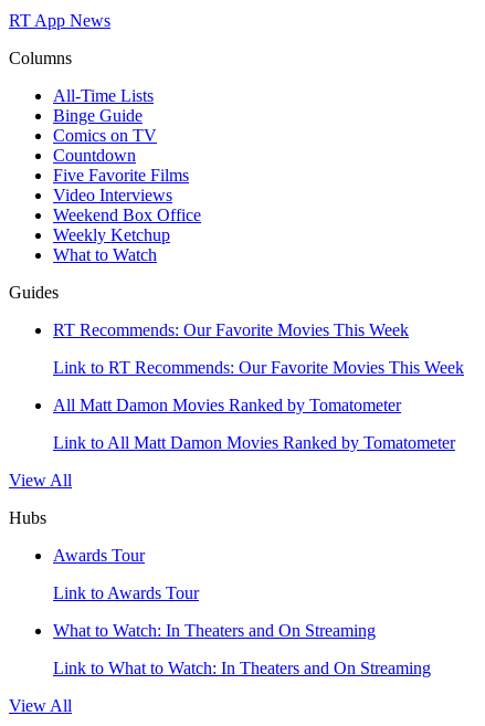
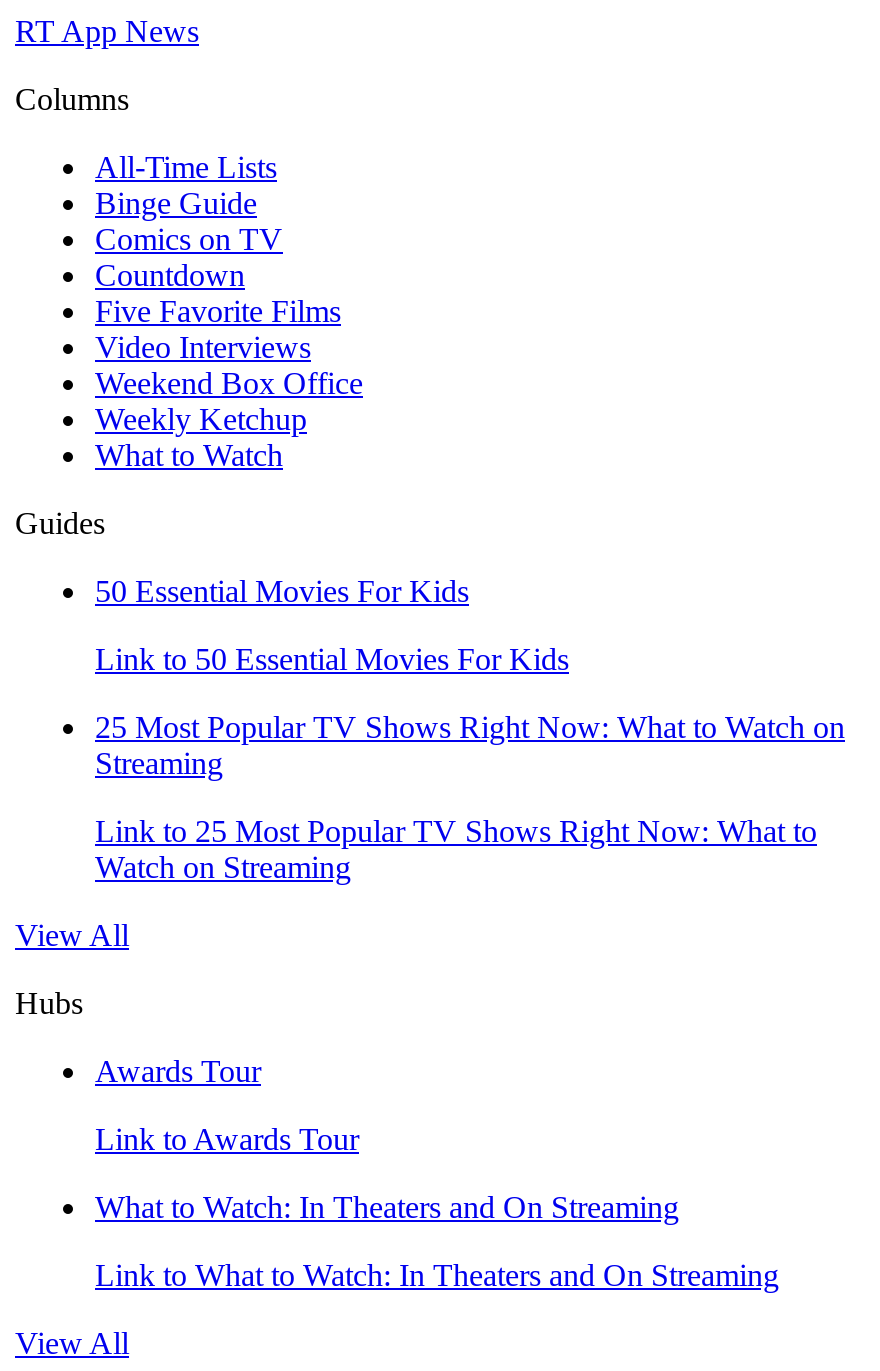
- RT Recommends: Our Favorite Movies This Week
+ 50 Essential Movies For Kids

- Link to RT Recommends: Our Favorite Movies This Week
+ Link to 50 Essential Movies For Kids

- All Matt Damon Movies Ranked by Tomatometer
+ 25 Most Popular TV Shows Right Now: What to Watch on
+ Streaming

- Link to All Matt Damon Movies Ranked by Tomatometer
+ Link to 25 Most Popular TV Shows Right Now: What to
+ Watch on Streaming
